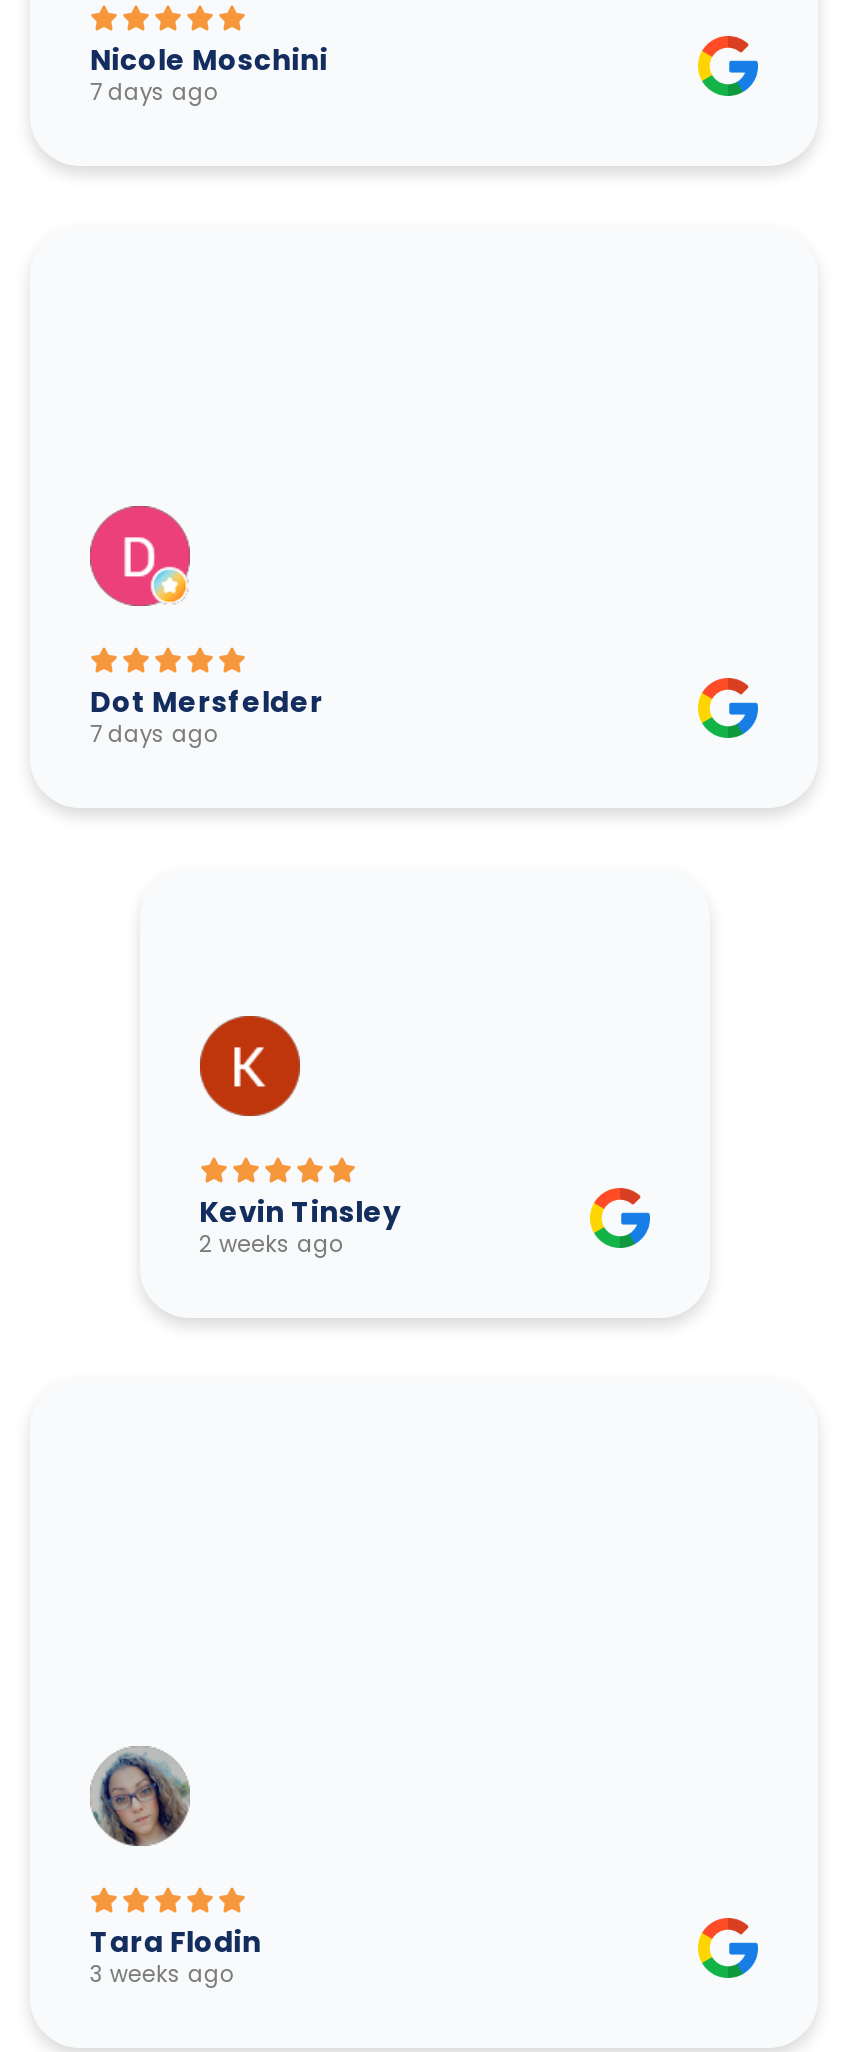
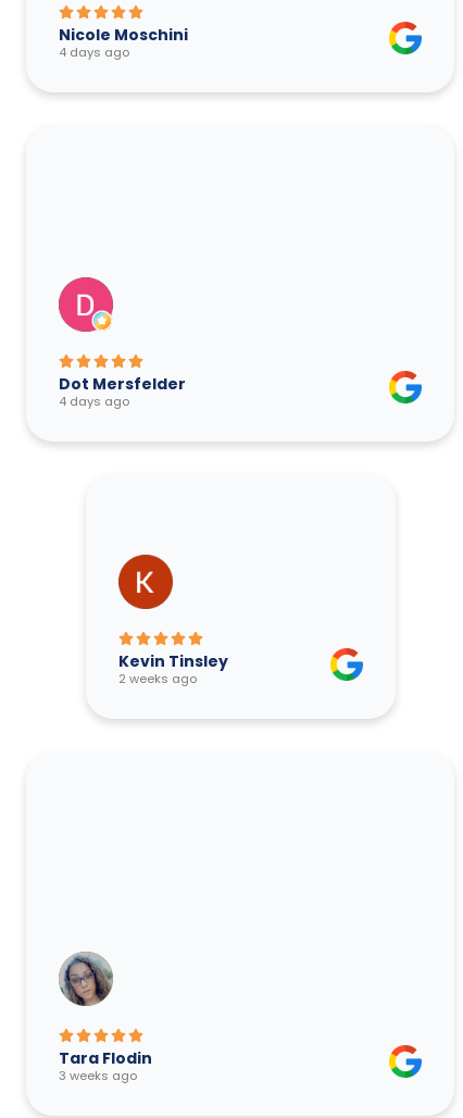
- 7 days ago
+ 4 days ago

- 7 days ago
+ 4 days ago
